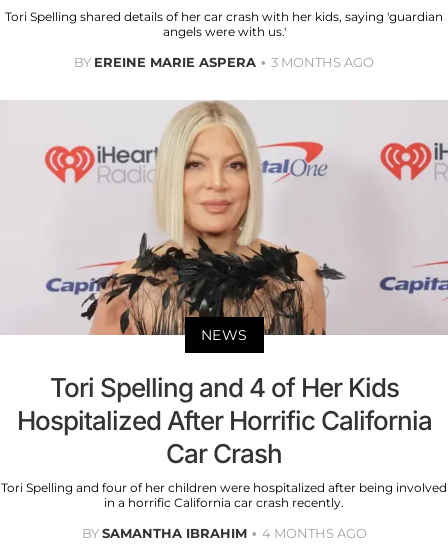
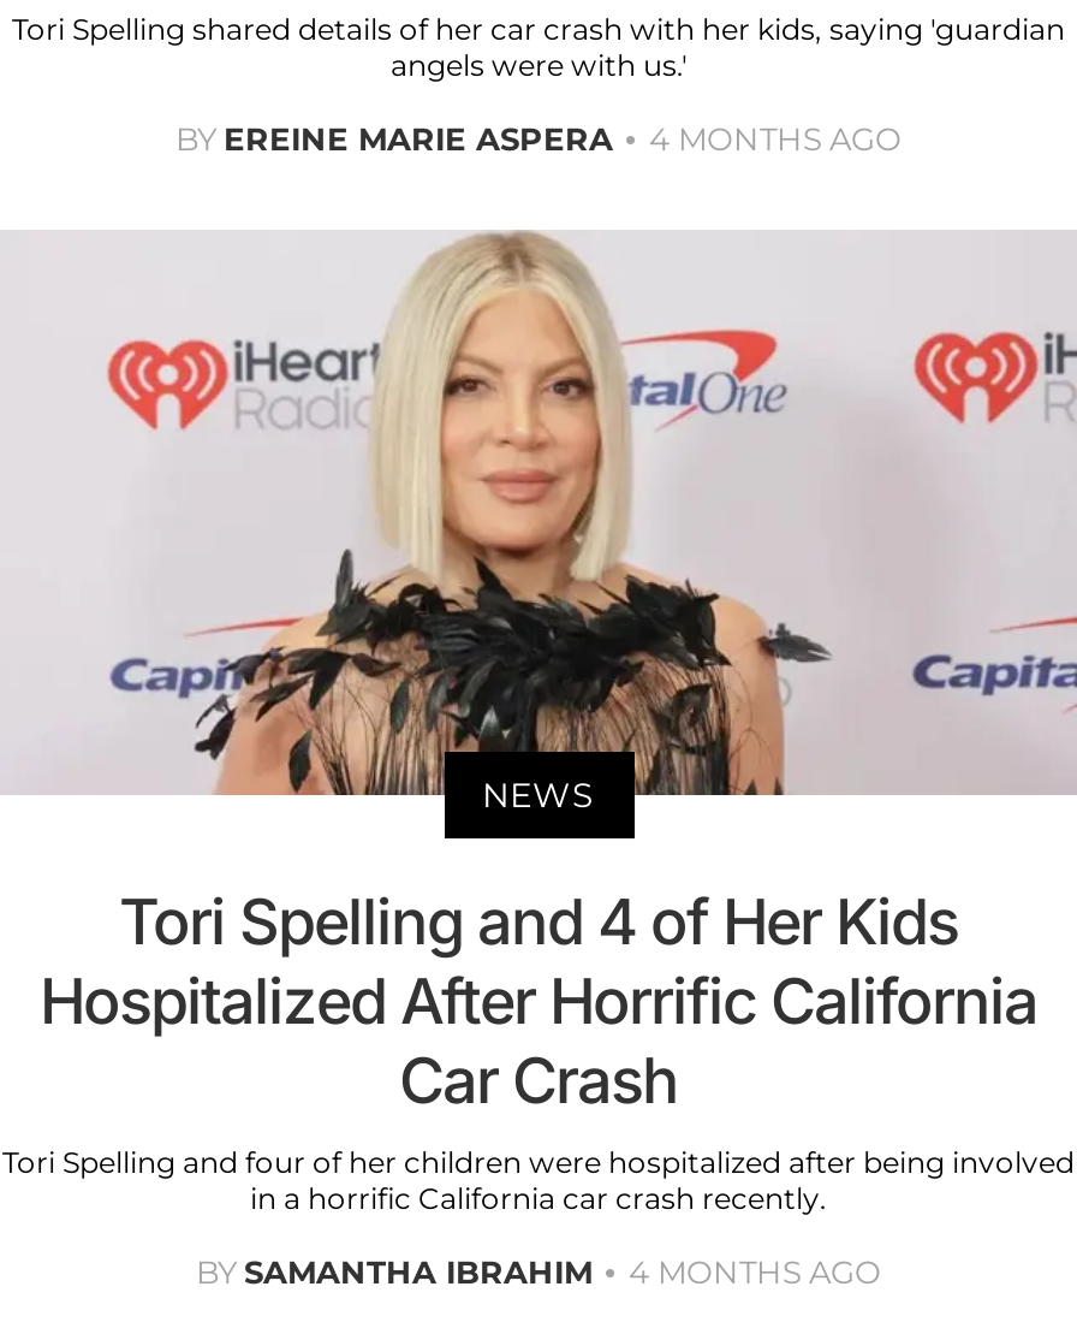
- BY EREINE MARIE ASPERA 3 MONTHS AGO
+ BY EREINE MARIE ASPERA 4 MONTHS AGO
